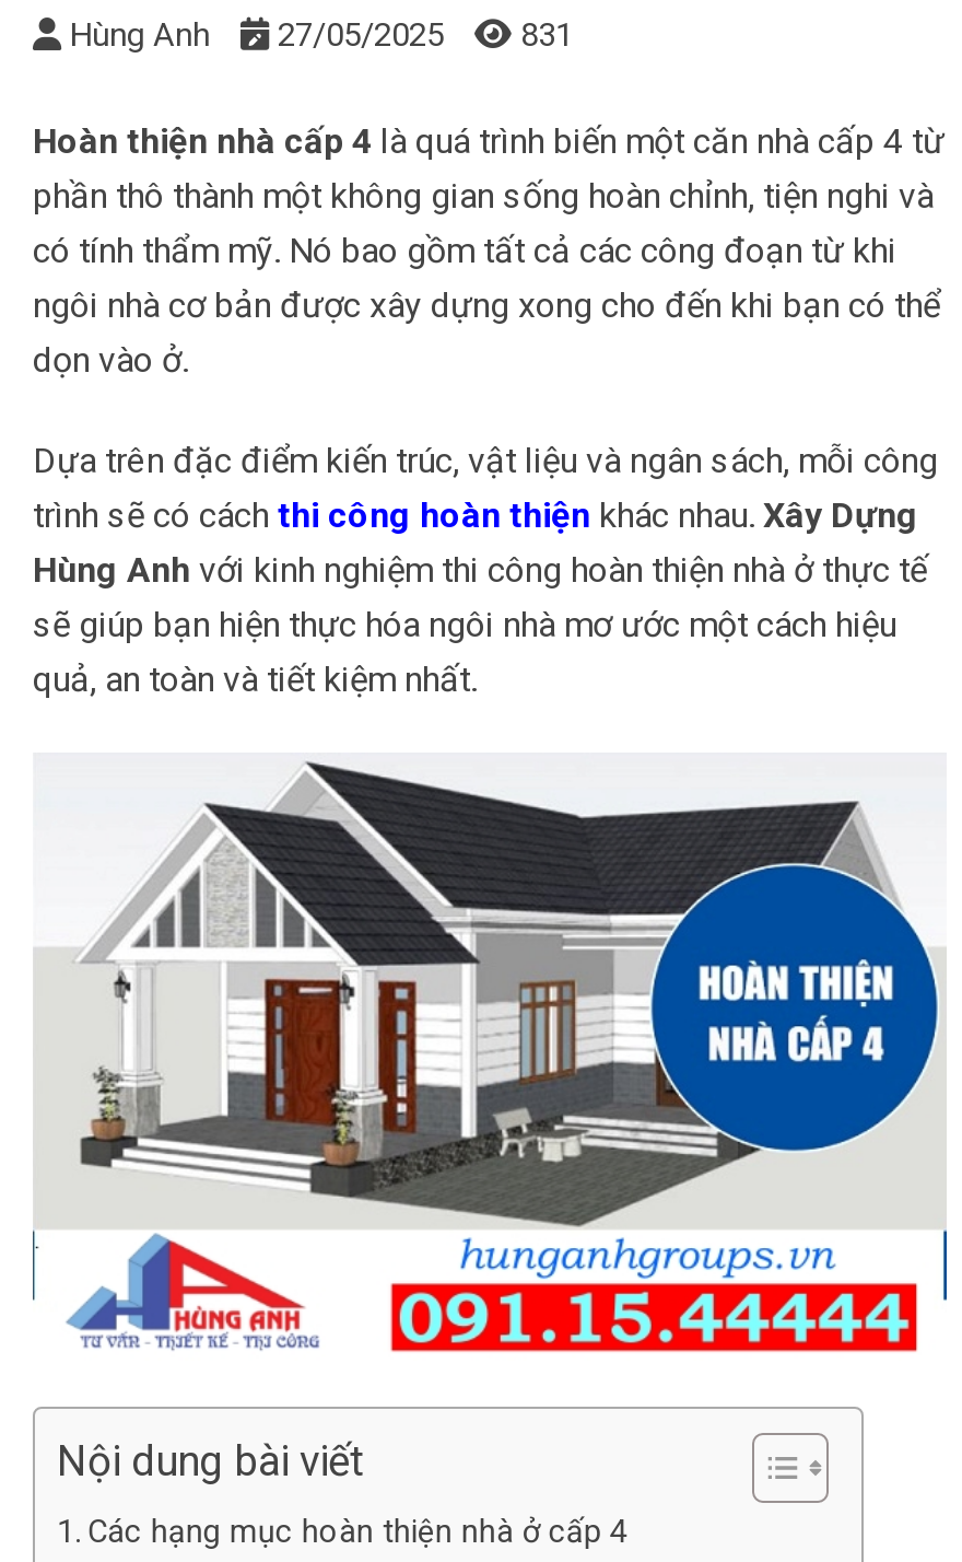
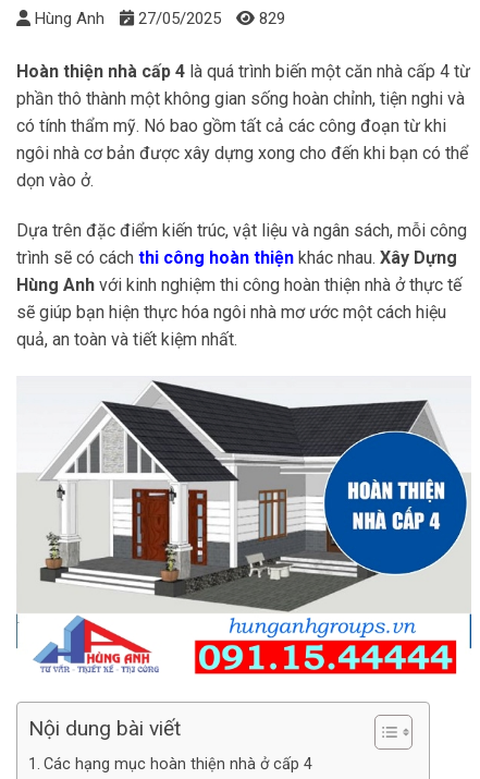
- Hùng Anh 27/05/2025 831
+ Hùng Anh 27/05/2025 829
